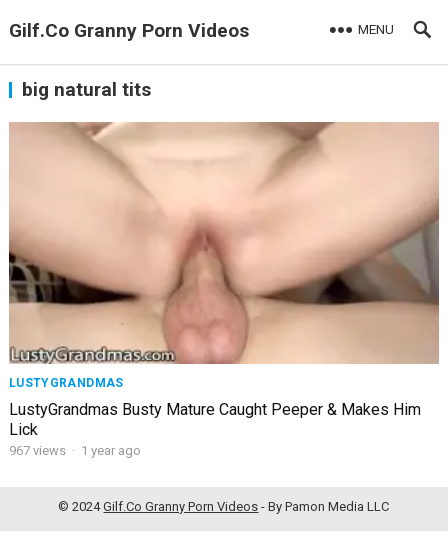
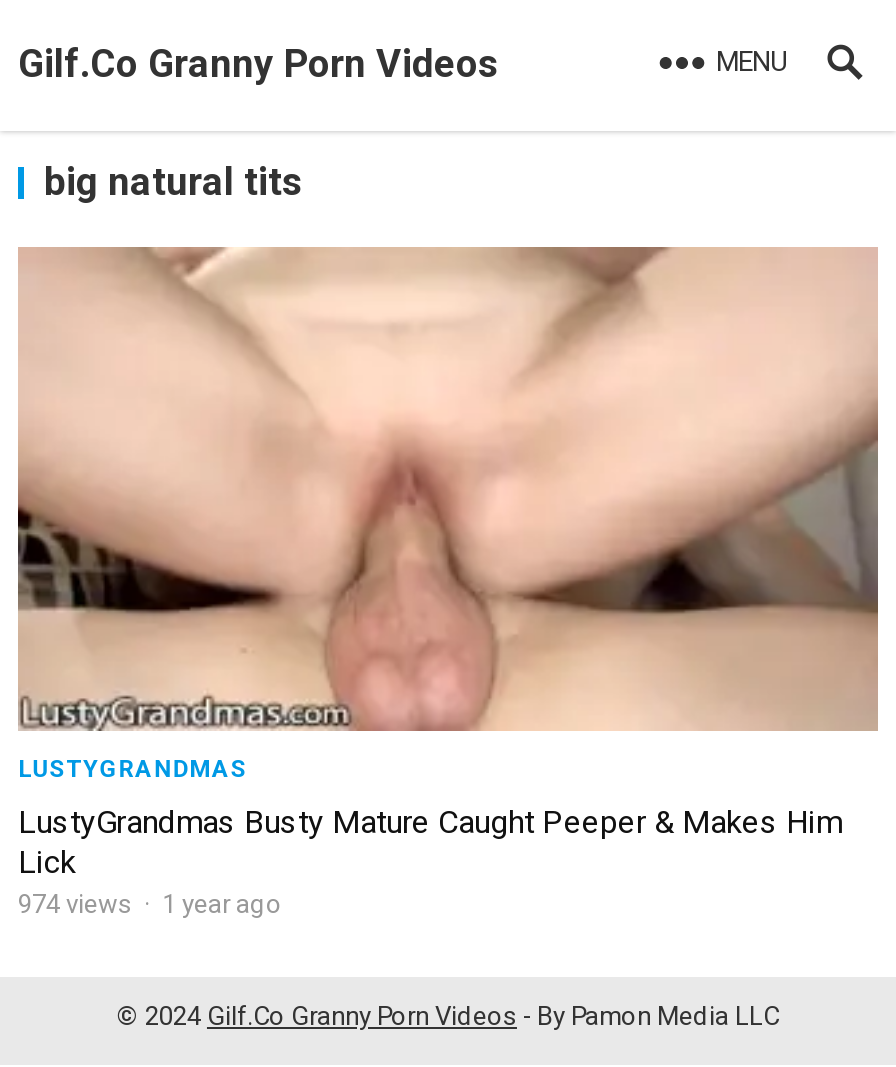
- 967 views · 1 year ago
+ 974 views · 1 year ago
